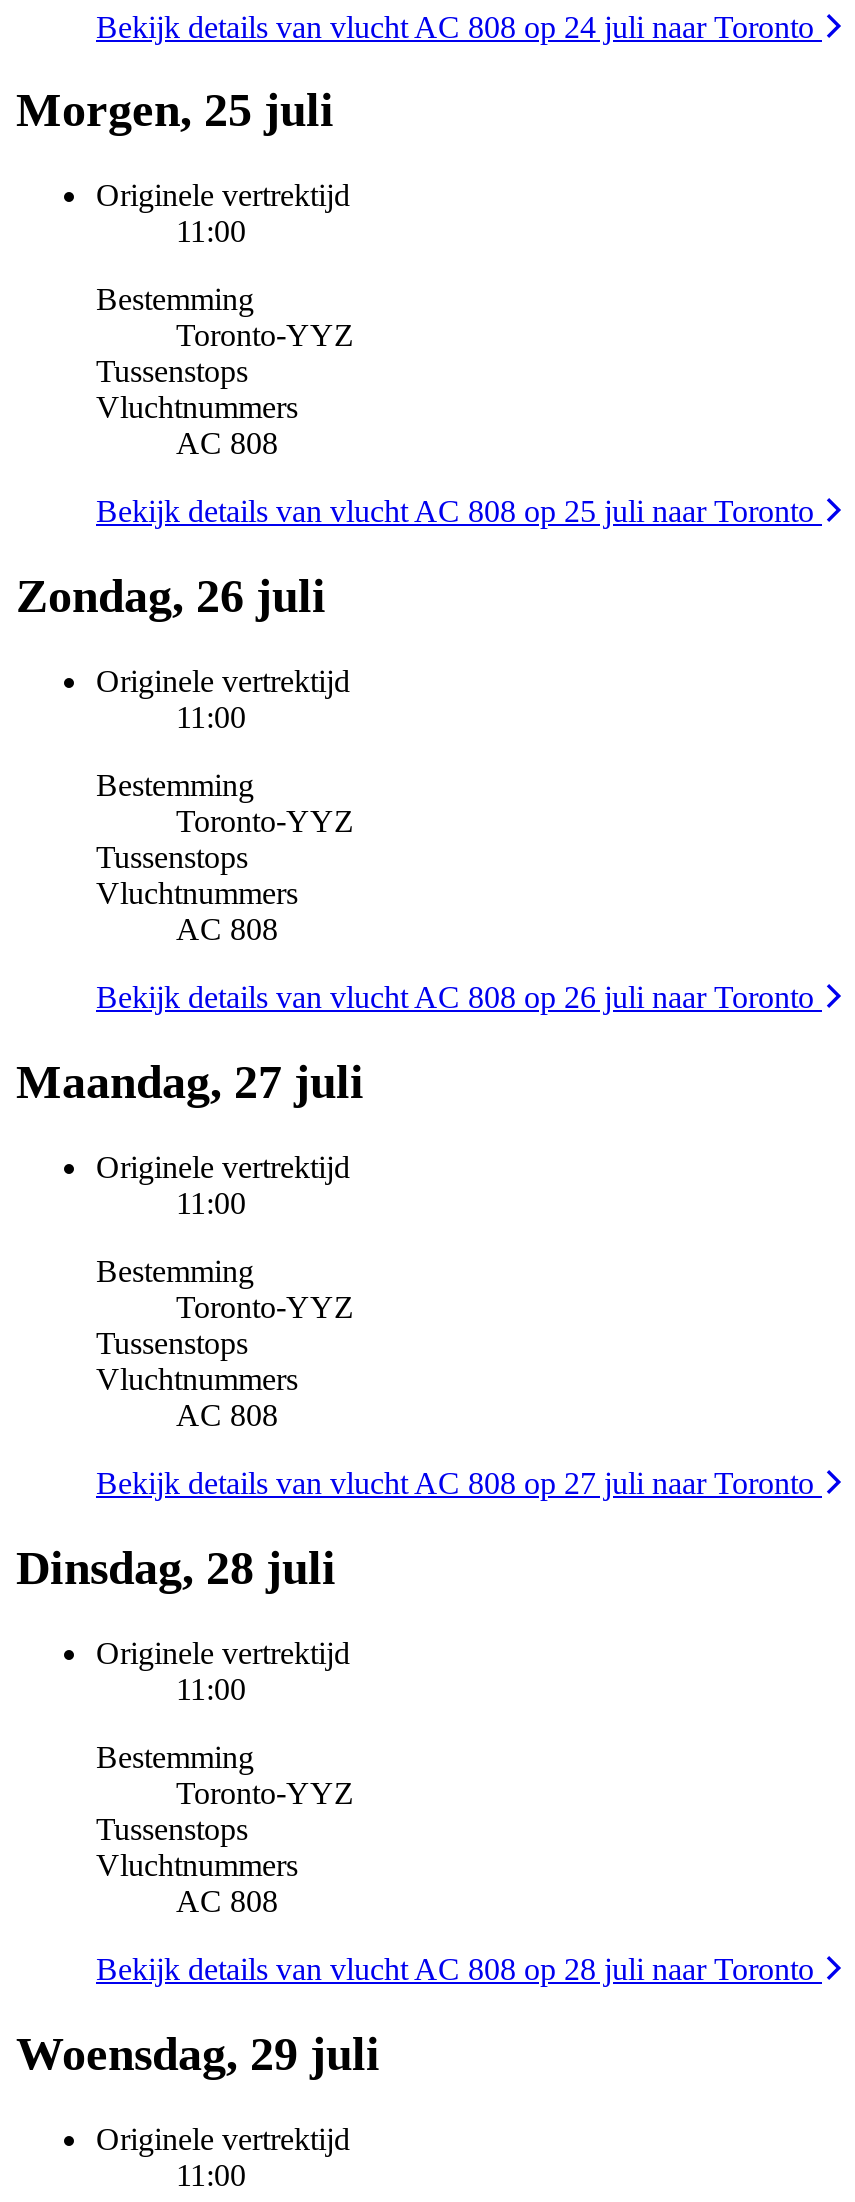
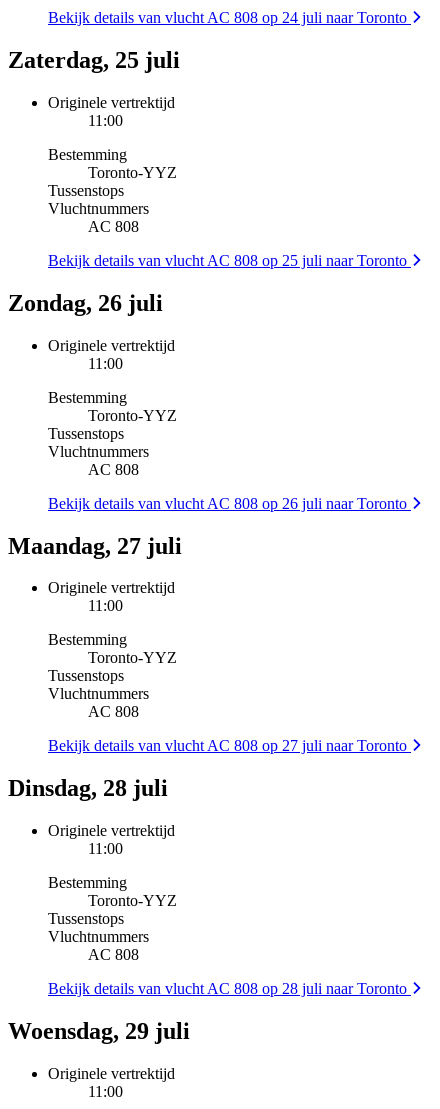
- Morgen, 25 juli
+ Zaterdag, 25 juli
